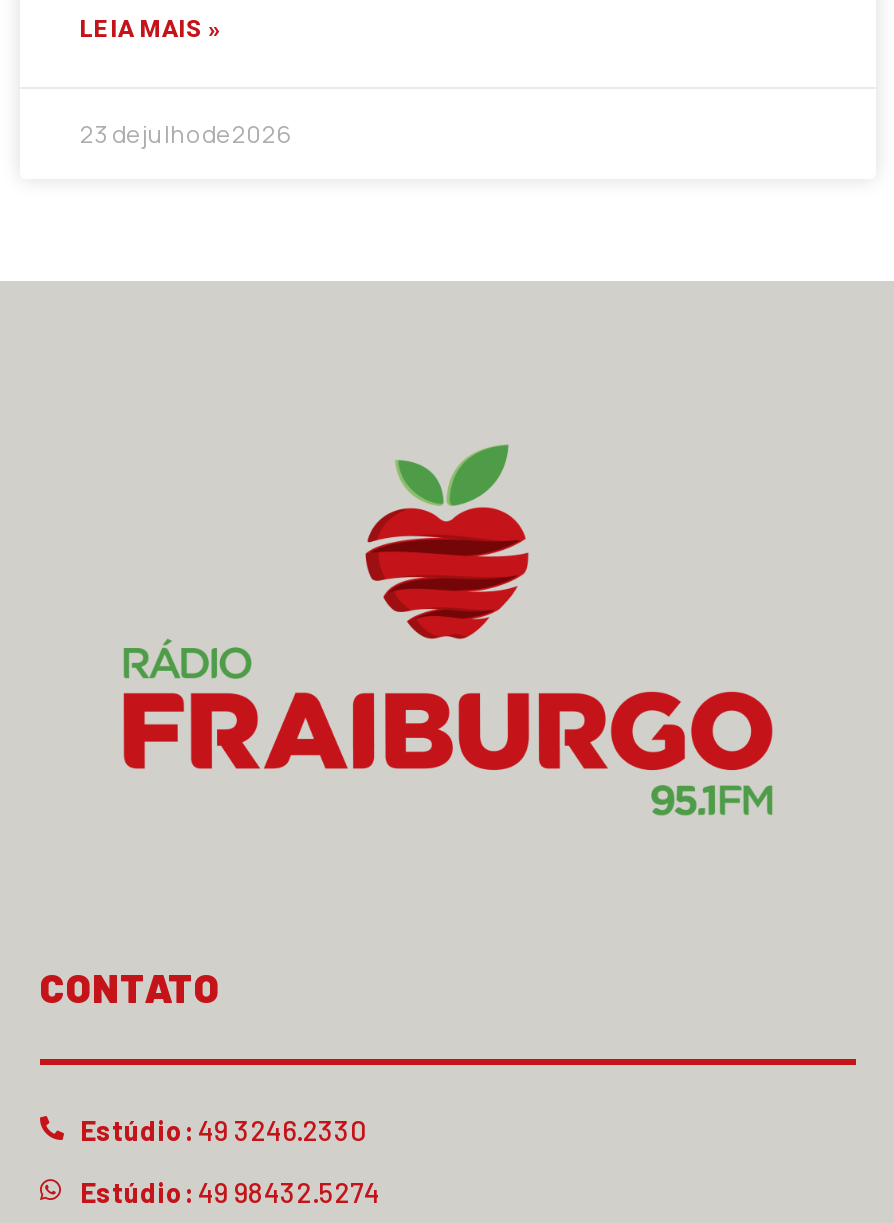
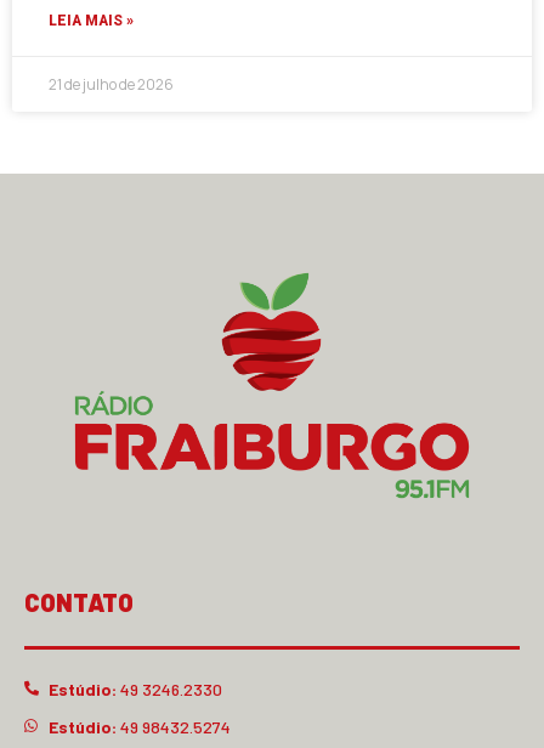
- 23 de julho de 2026
+ 21 de julho de 2026
